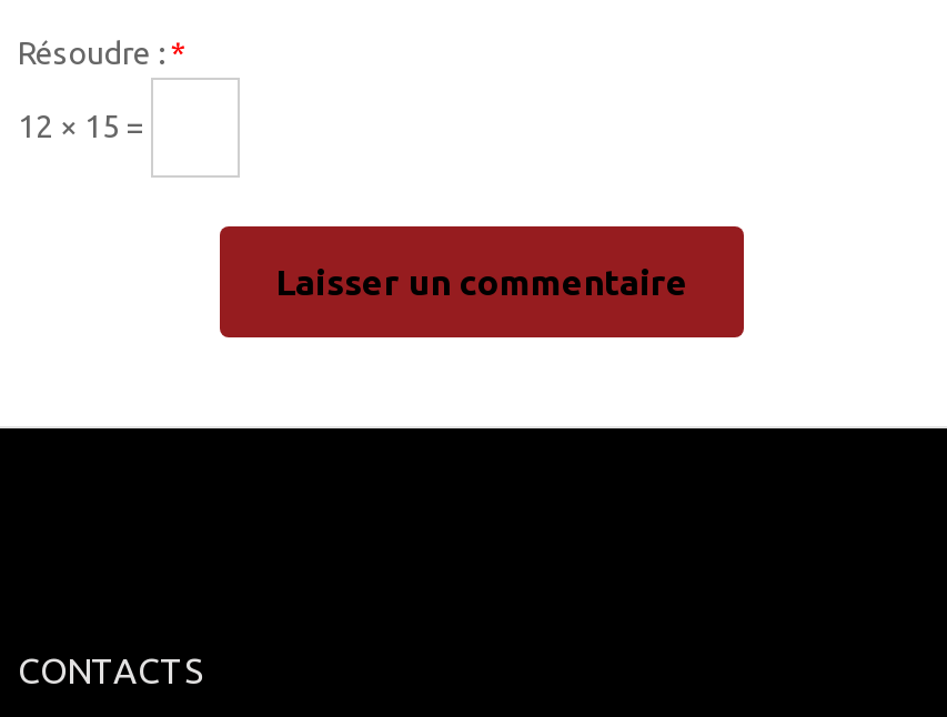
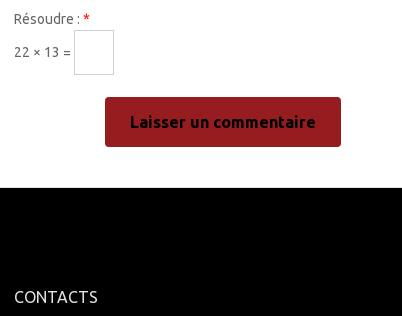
- 12 × 15 =
+ 22 × 13 =
